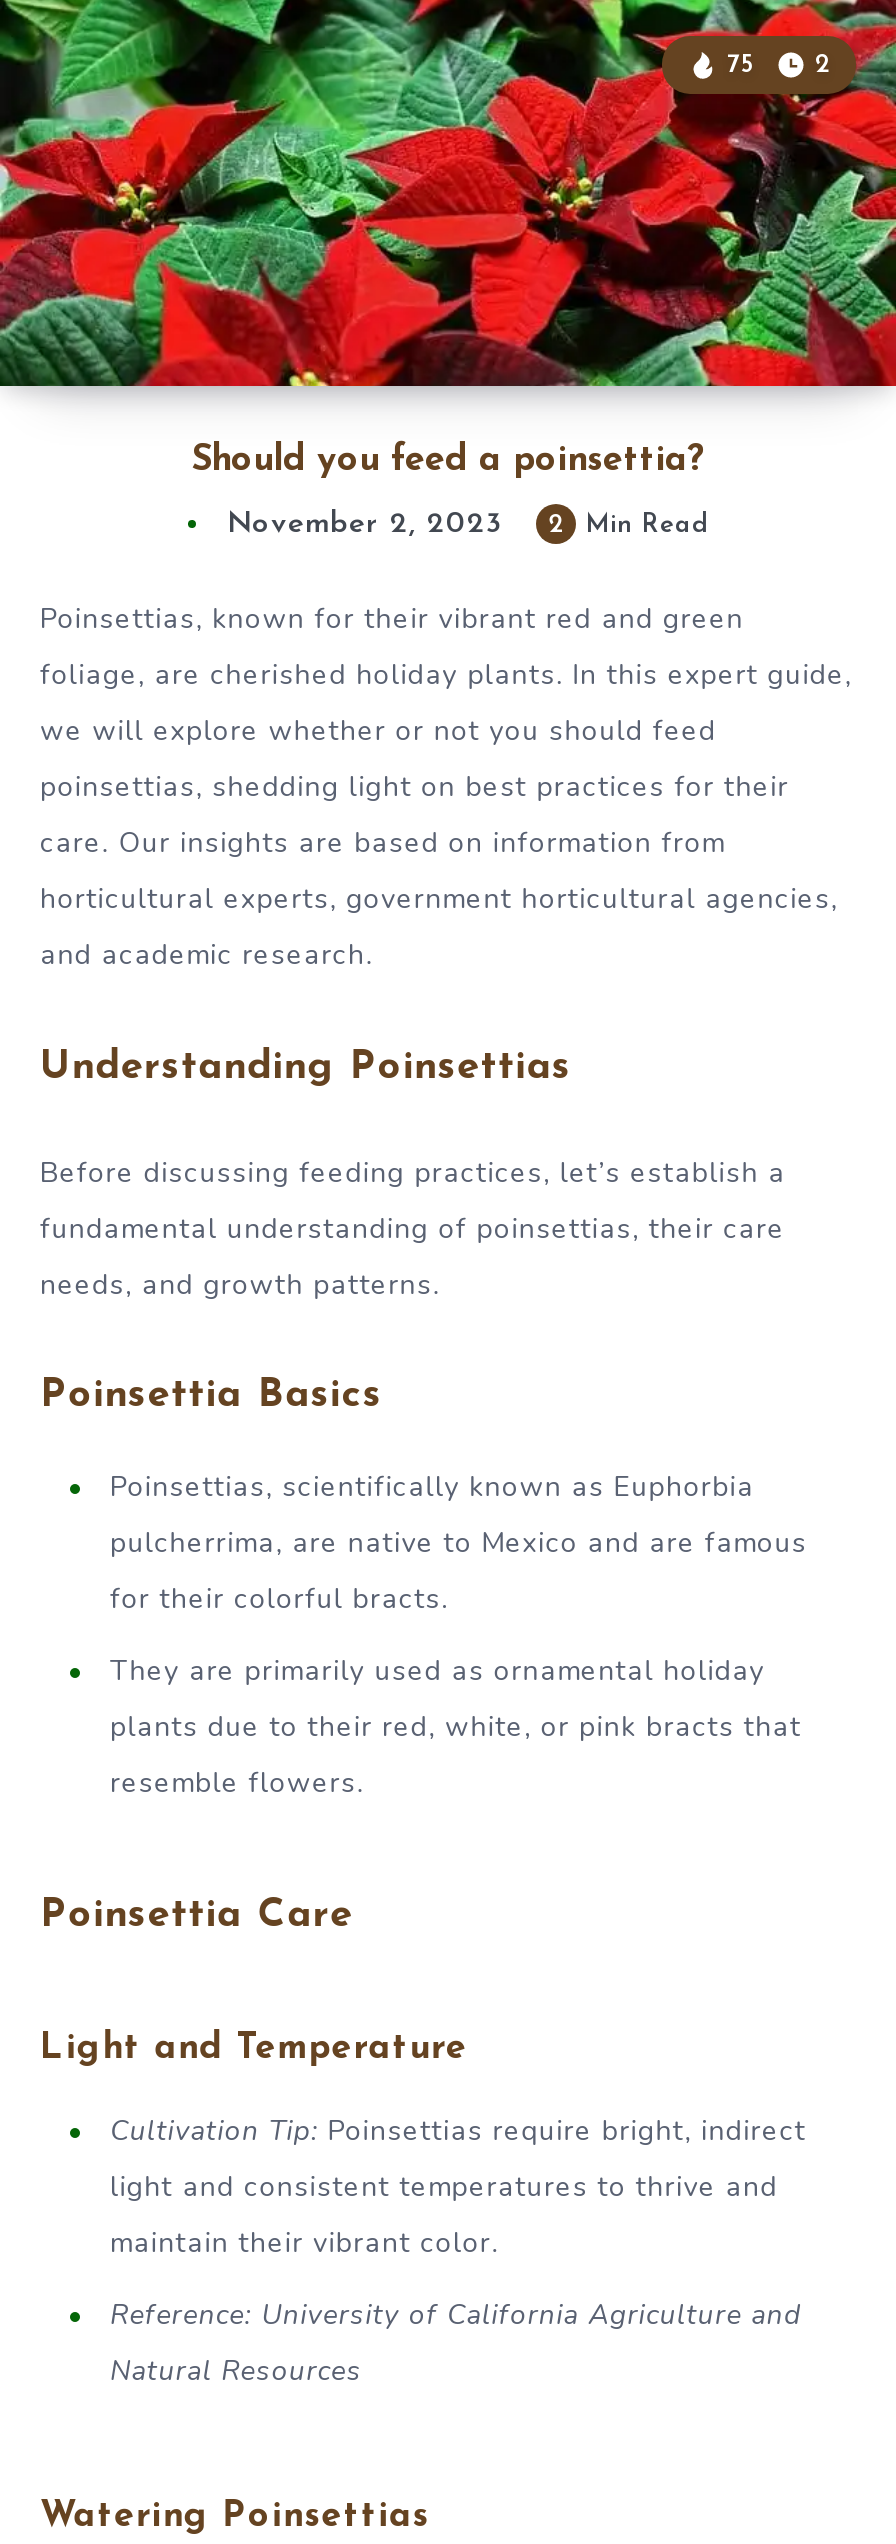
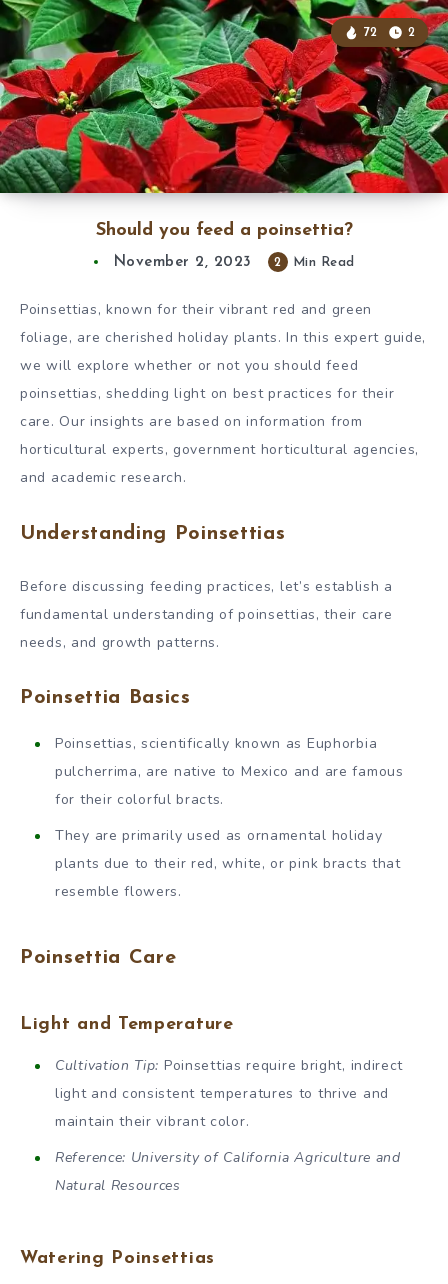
- 75 2
+ 72 2
